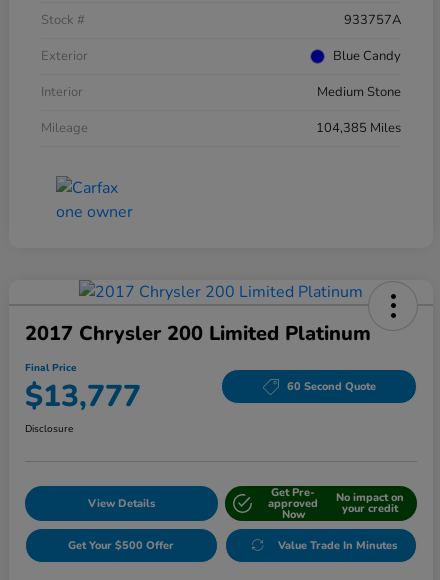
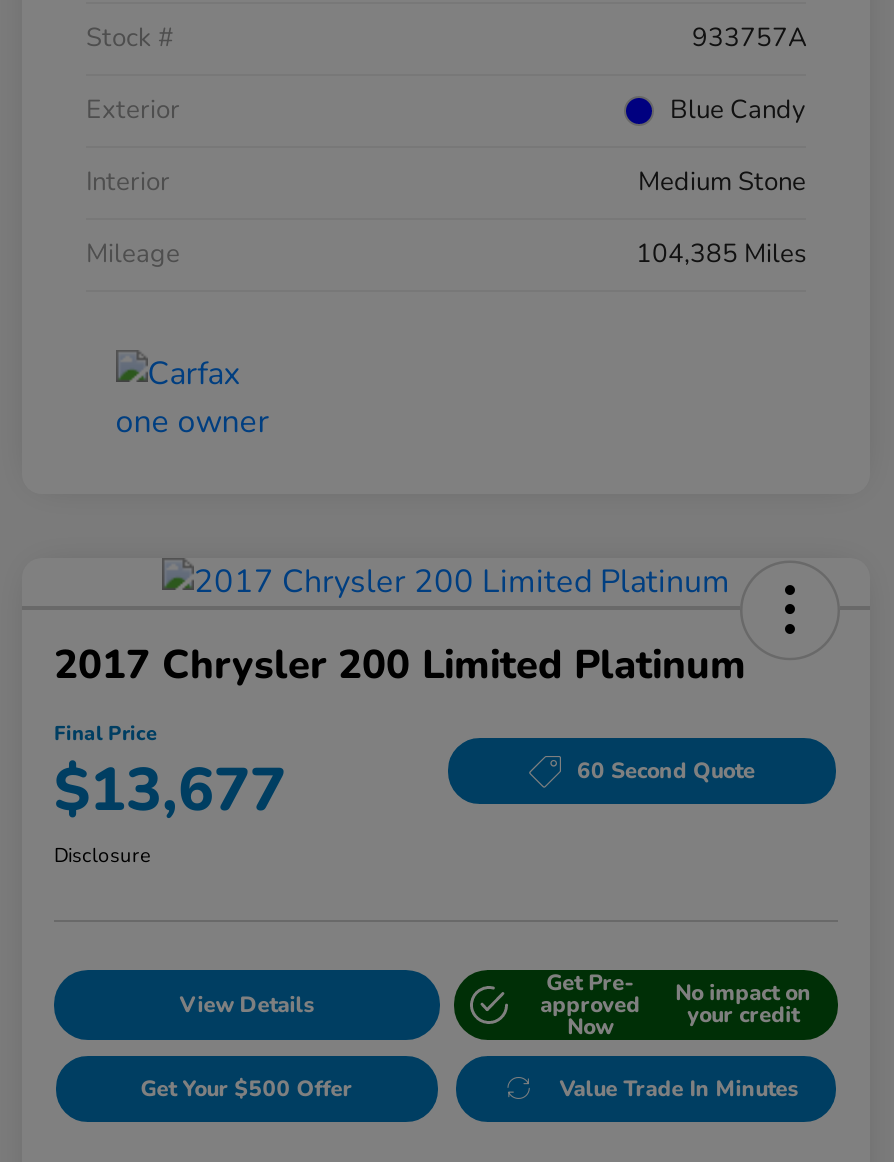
- $13,777
+ $13,677
